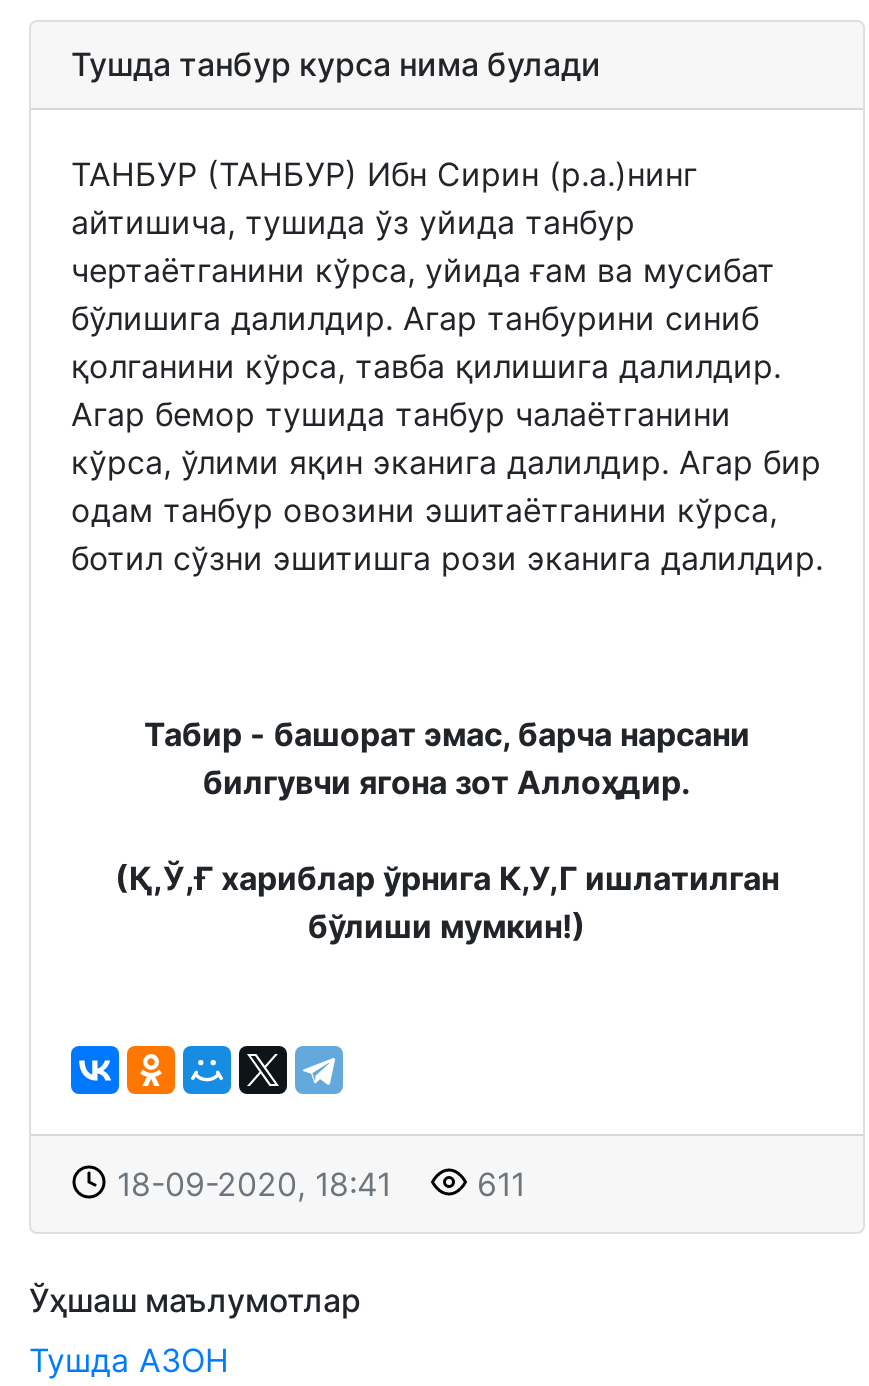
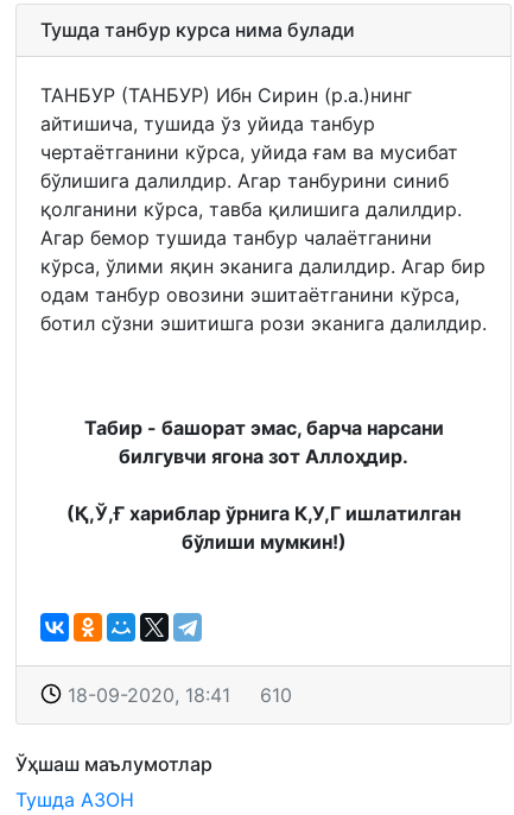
- 18-09-2020, 18:41 611
+ 18-09-2020, 18:41 610
